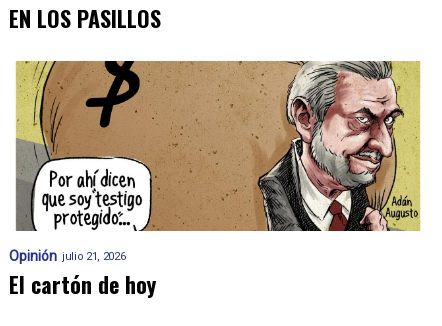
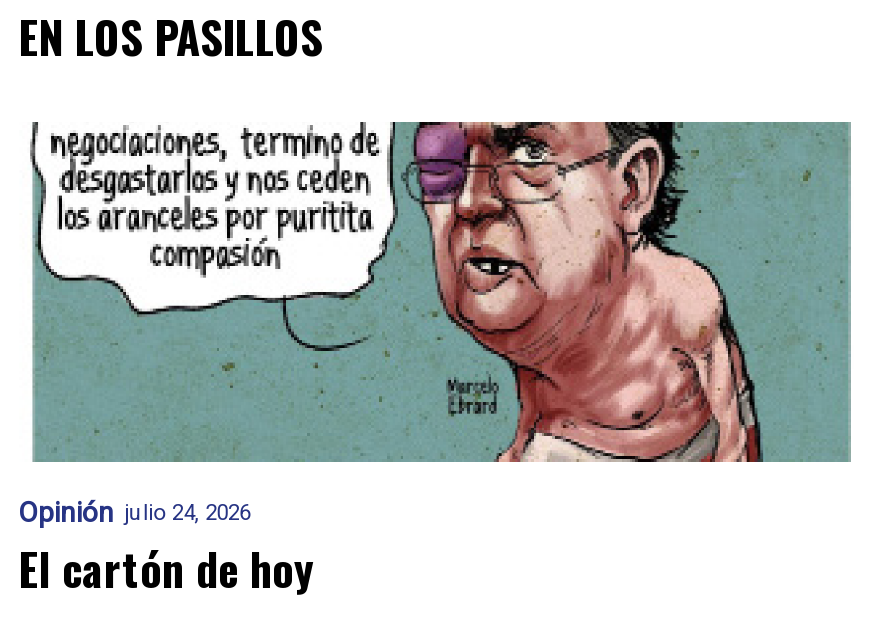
- [image]
- Opinión julio 21, 2026
+ [image]
+ Opinión julio 24, 2026
